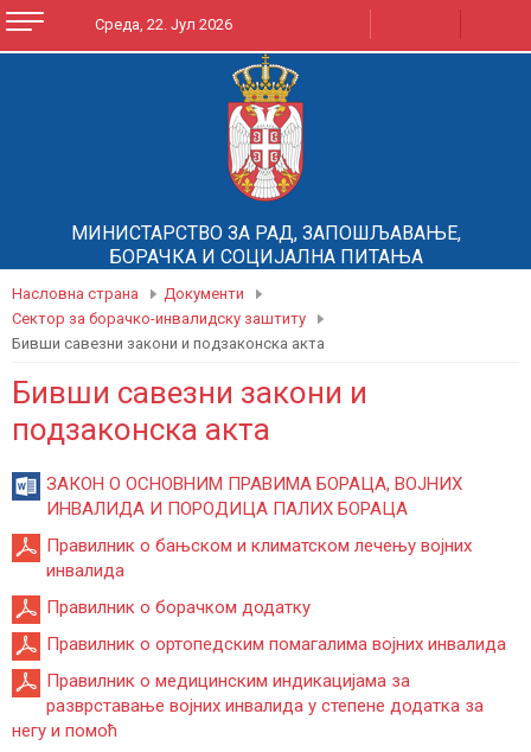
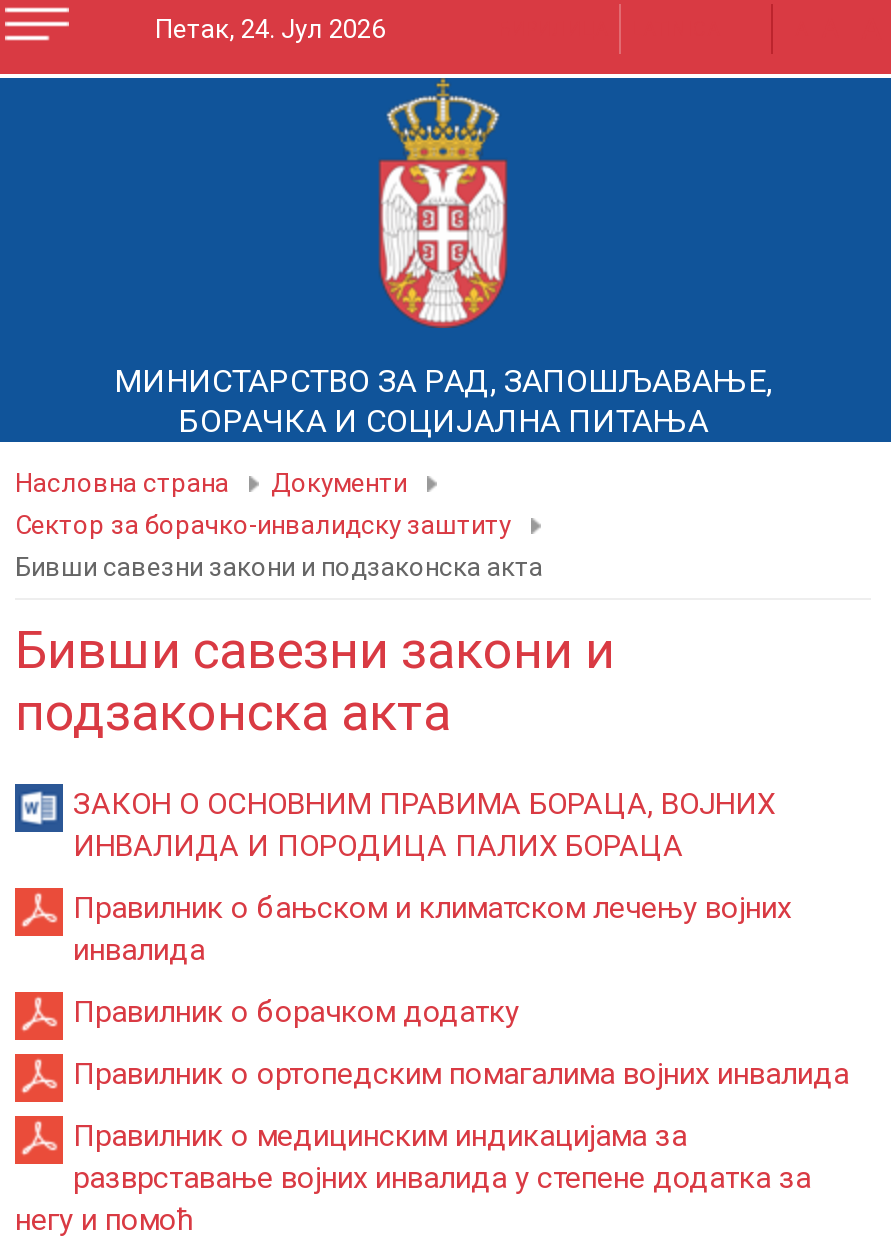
- Среда, 22. Јул 2026
+ Петак, 24. Јул 2026
